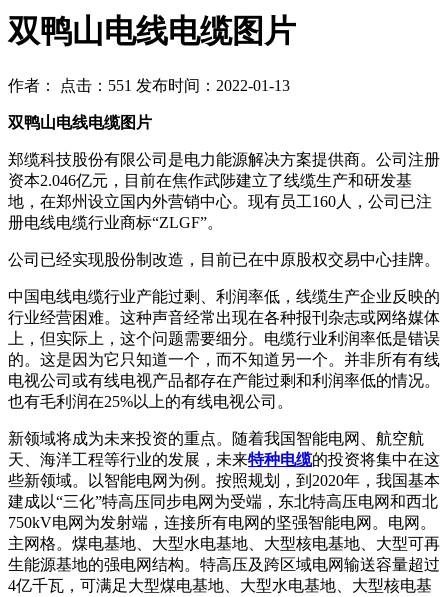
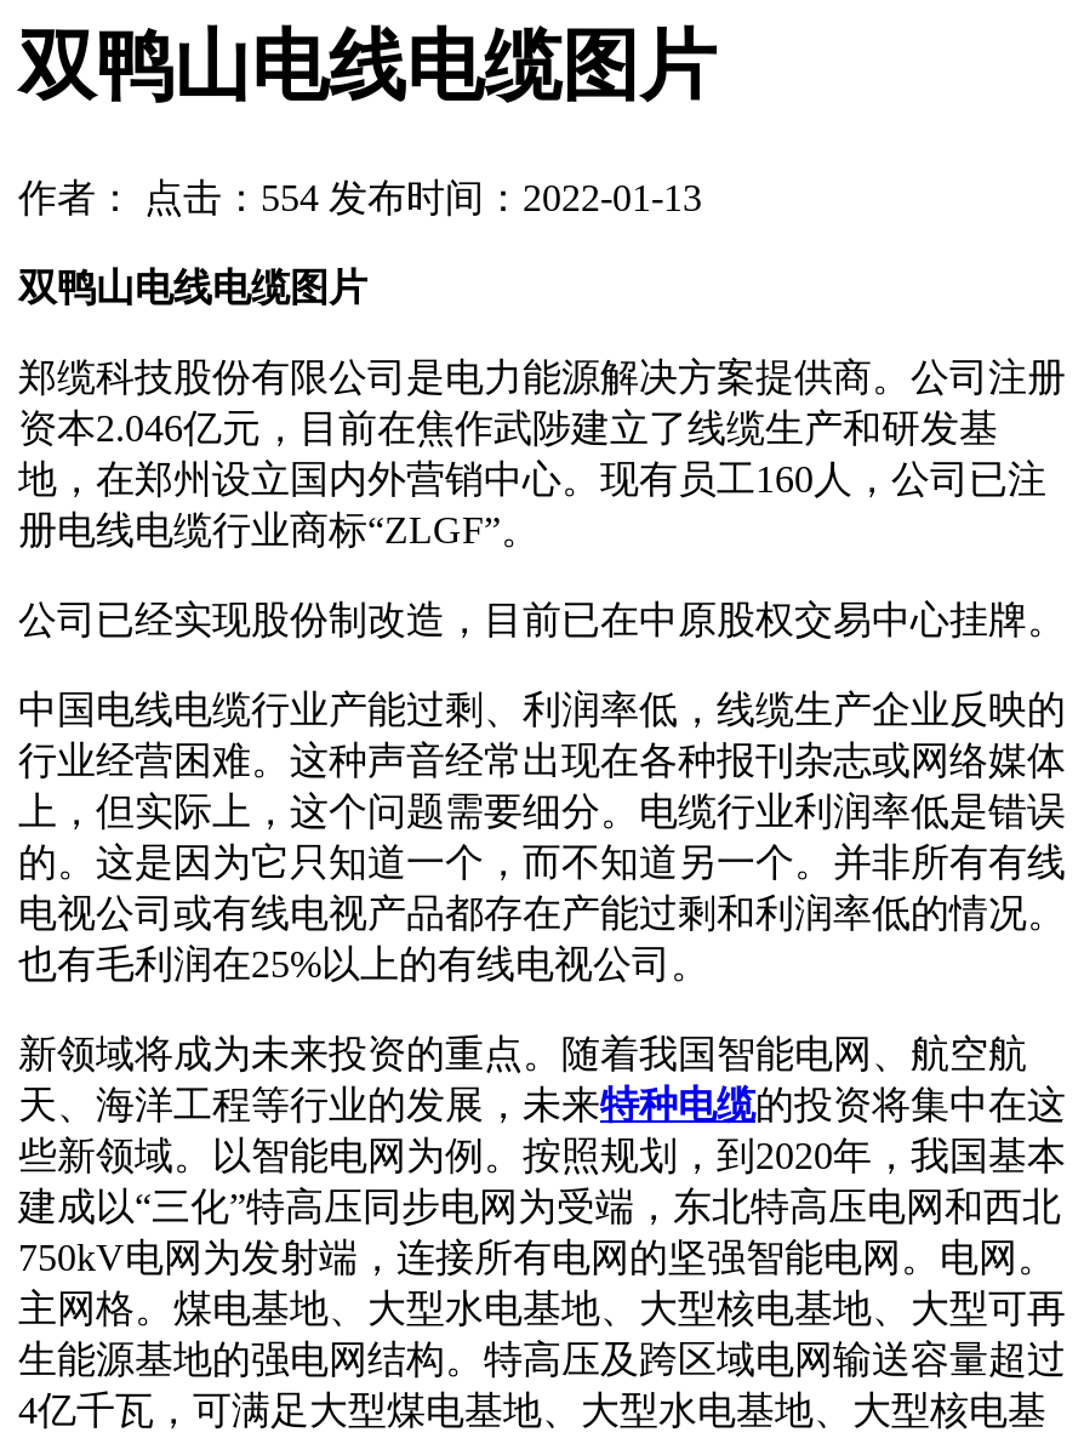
- 作者： 点击：551 发布时间：2022-01-13
+ 作者： 点击：554 发布时间：2022-01-13
